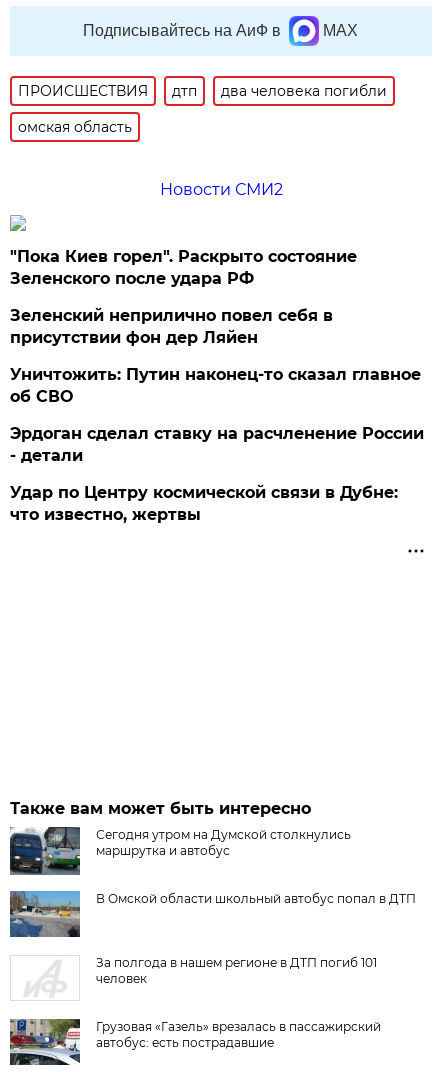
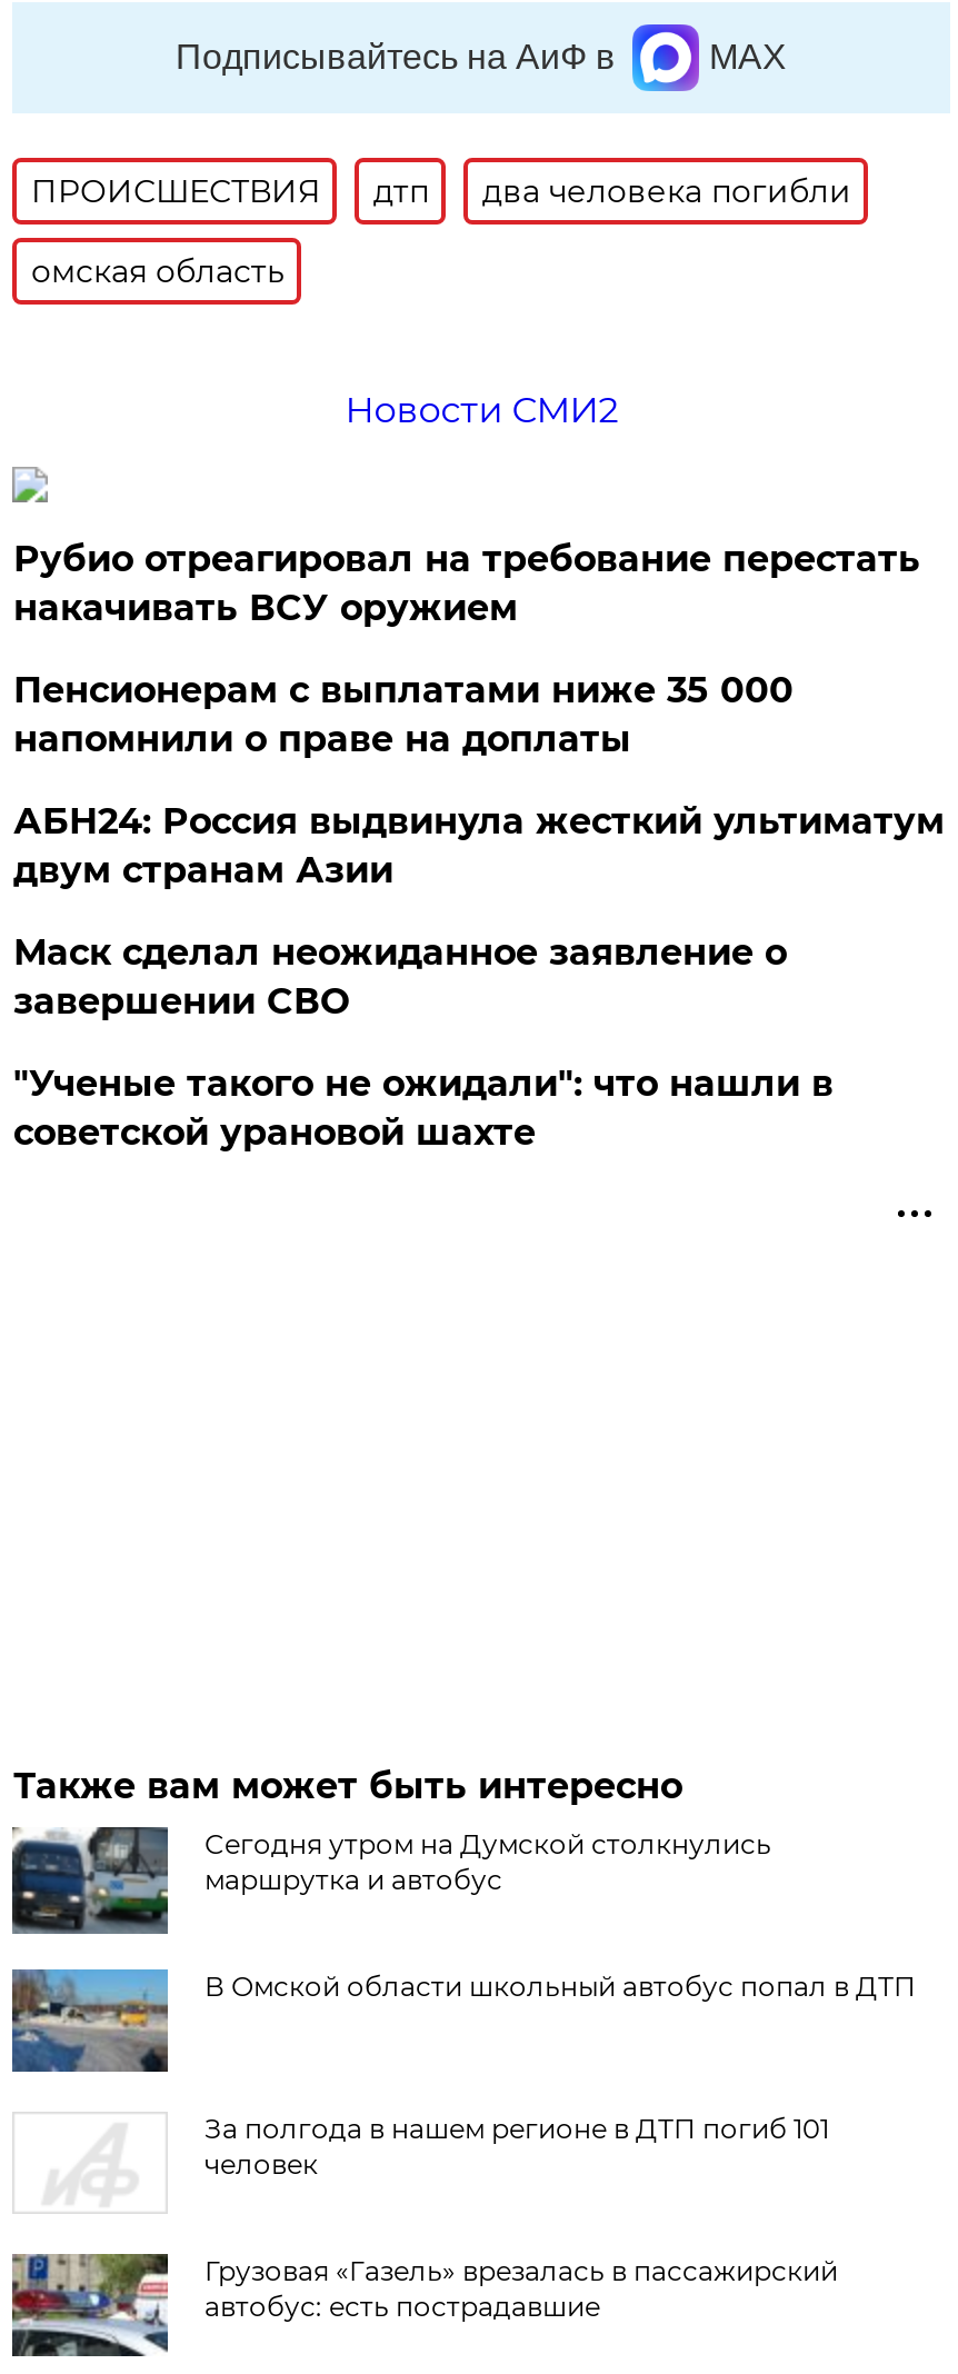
- "Пока Киев горел". Раскрыто состояние
- Зеленского после удара РФ
+ Рубио отреагировал на требование перестать
+ накачивать ВСУ оружием

- Зеленский неприлично повел cебя в
- присутствии фон дер Ляйен
+ Пенсионерам с выплатами ниже 35 000
+ напомнили о праве на доплаты

- Уничтожить: Путин наконец-то сказал главное
- об СВО
+ АБН24: Россия выдвинула жесткий ультиматум
+ двум странам Азии

- Эрдоган сделал ставку на расчленение России
- - детали
+ Маск сделал неожиданное заявление о
+ завершении СВО

- Удар по Центру космической связи в Дубне:
- что известно, жертвы
+ "Ученые такого не ожидали": что нашли в
+ советской урановой шахте
